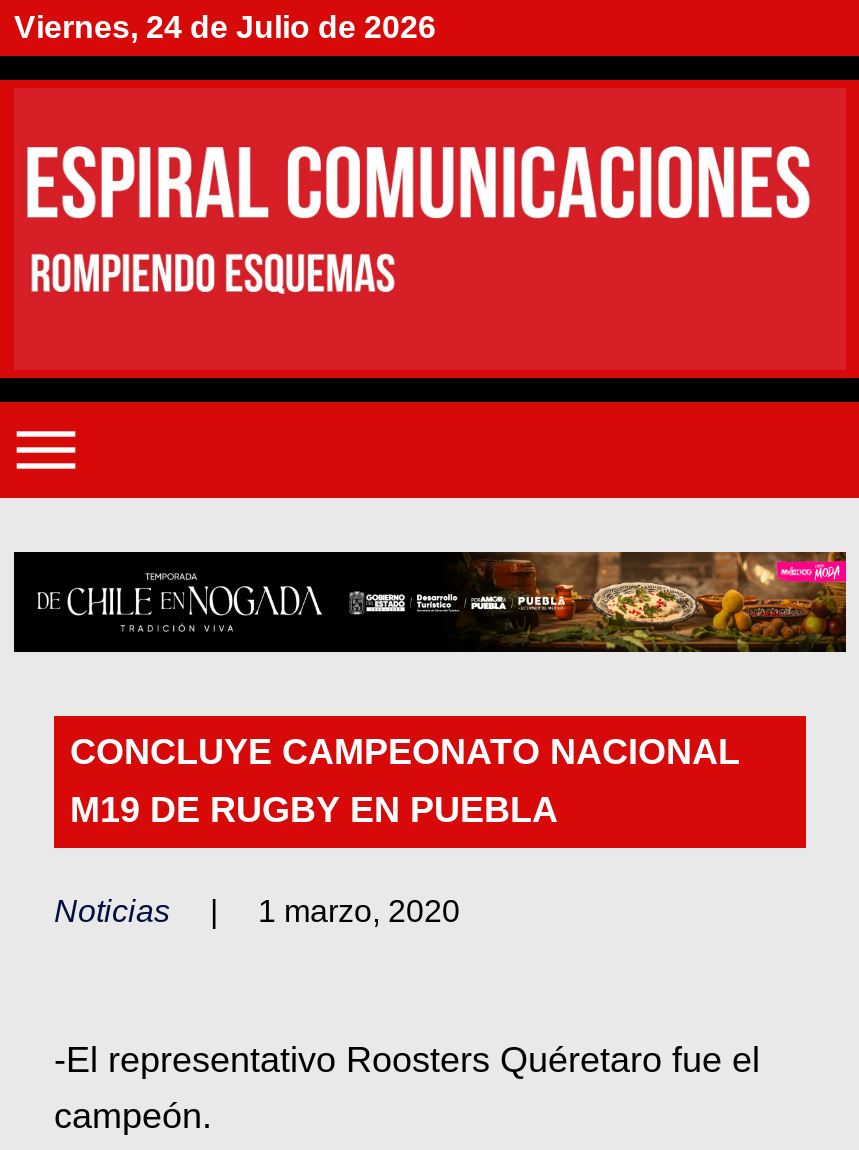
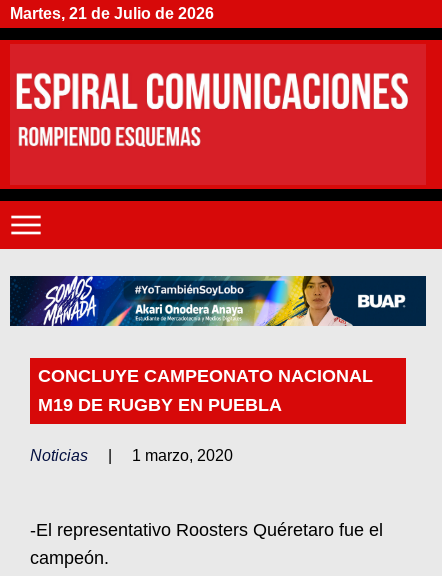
- Viernes, 24 de Julio de 2026
+ Martes, 21 de Julio de 2026

- [image]
+ [image]
